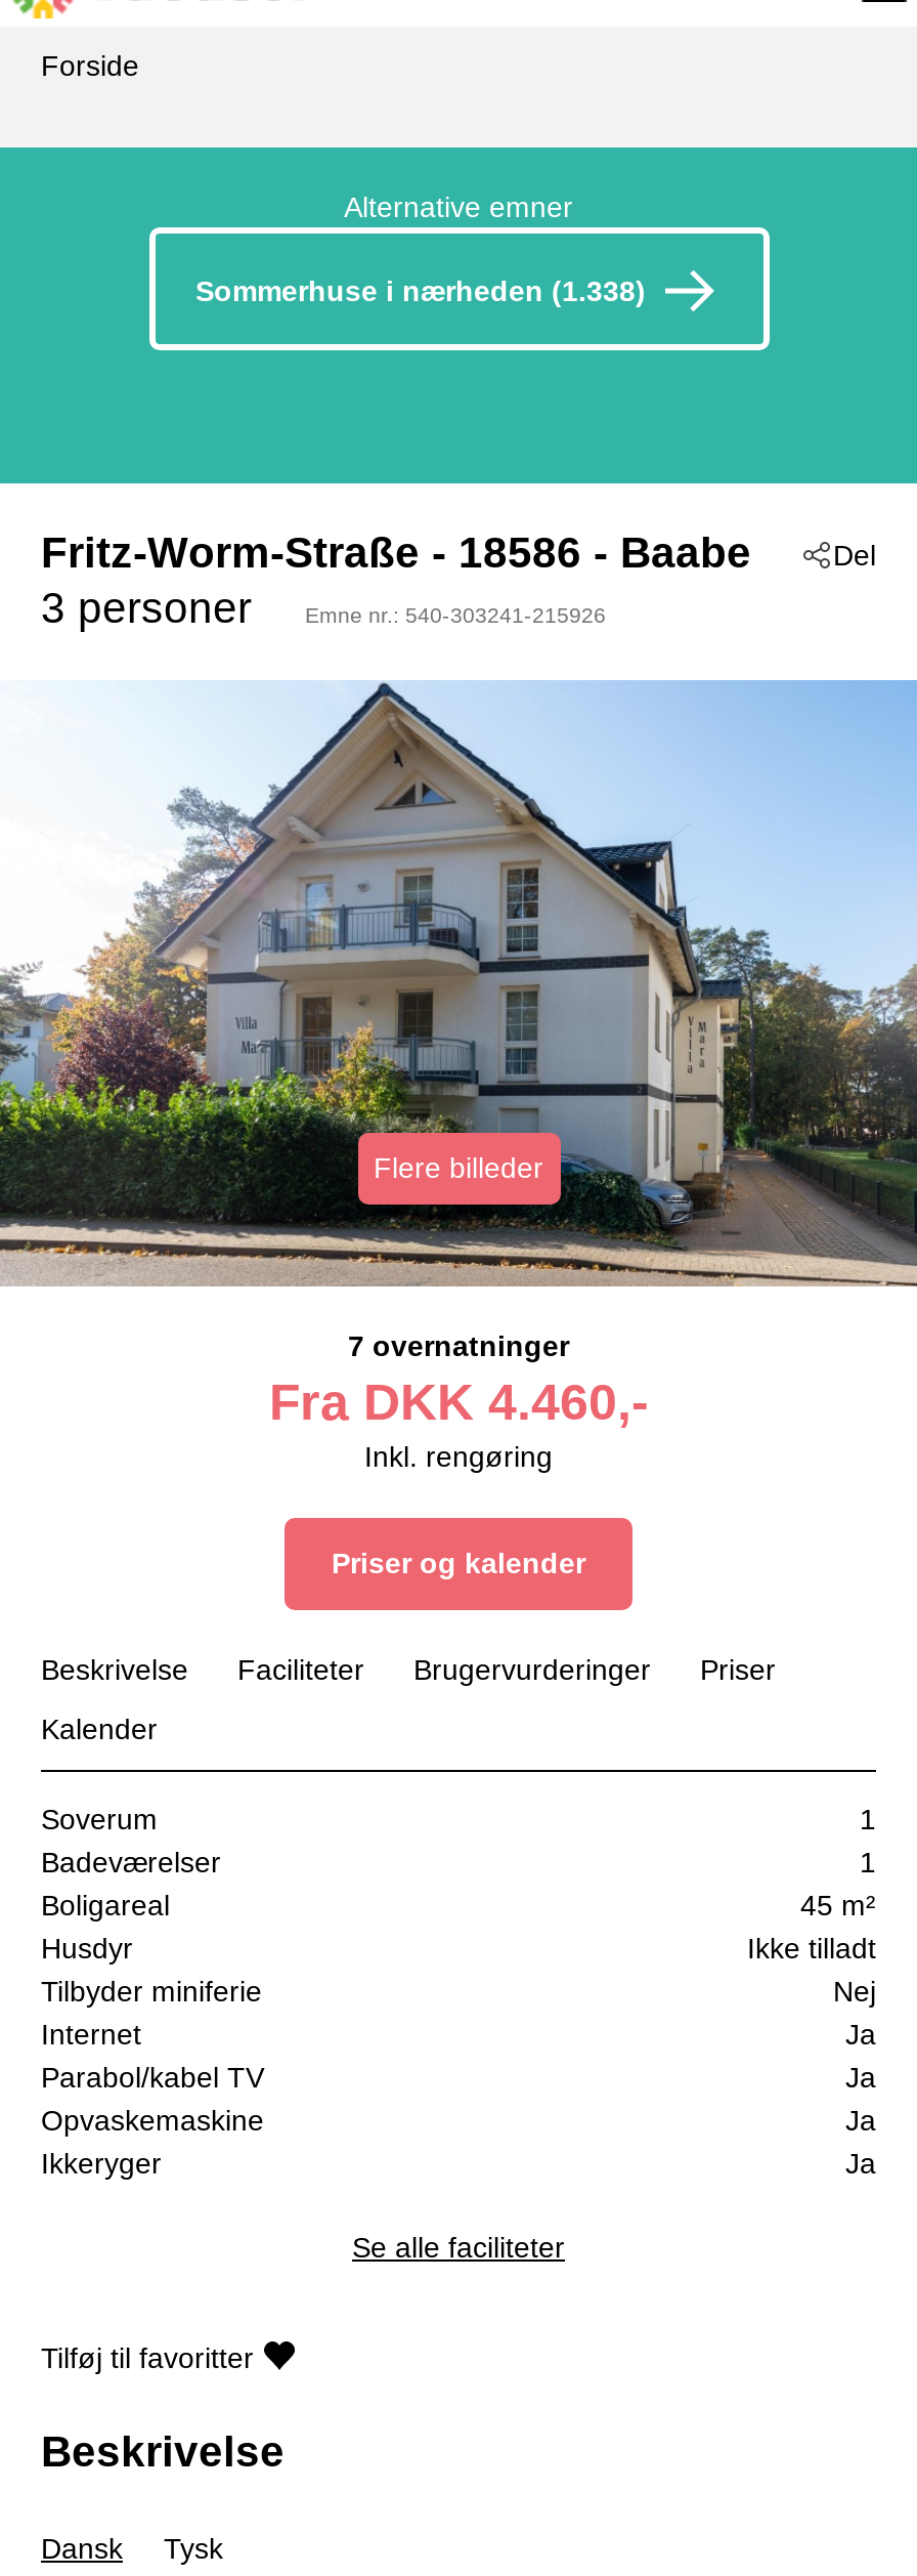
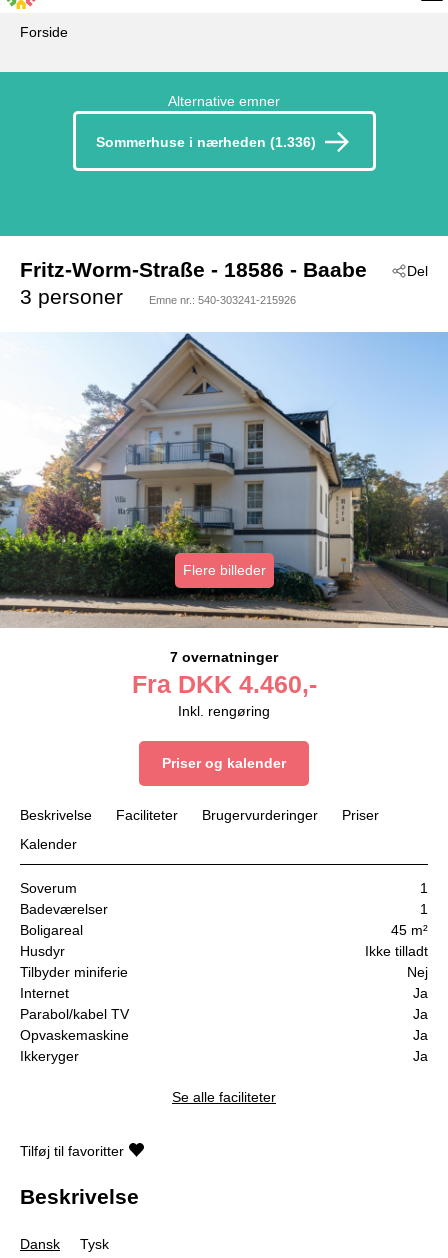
- Sommerhuse i nærheden (1.338)
+ Sommerhuse i nærheden (1.336)
